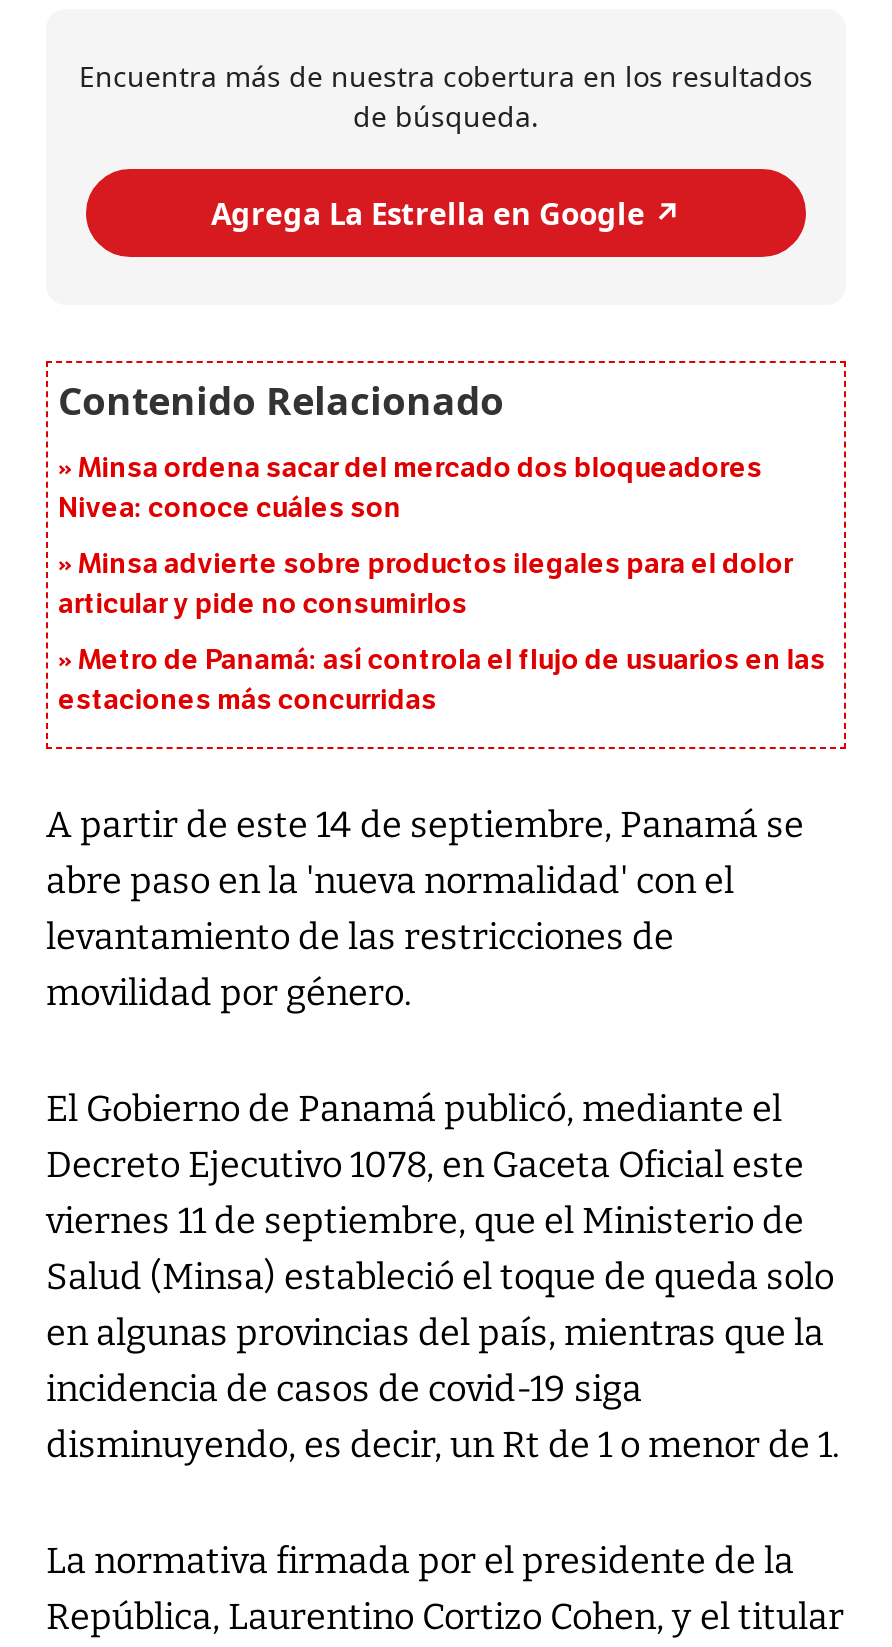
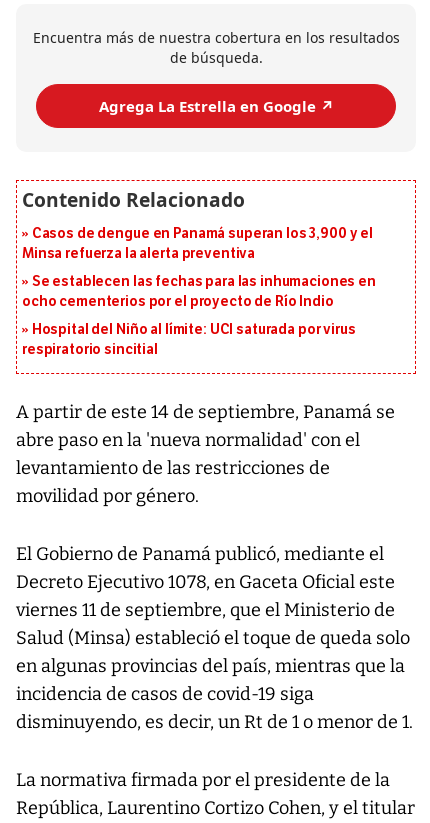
- Minsa ordena sacar del mercado dos bloqueadores
- Nivea: conoce cuáles son
+ Casos de dengue en Panamá superan los 3,900 y el
+ Minsa refuerza la alerta preventiva

- Minsa advierte sobre productos ilegales para el dolor
- articular y pide no consumirlos
+ Se establecen las fechas para las inhumaciones en
+ ocho cementerios por el proyecto de Río Indio

- Metro de Panamá: así controla el flujo de usuarios en las
- estaciones más concurridas
+ Hospital del Niño al límite: UCI saturada por virus
+ respiratorio sincitial
